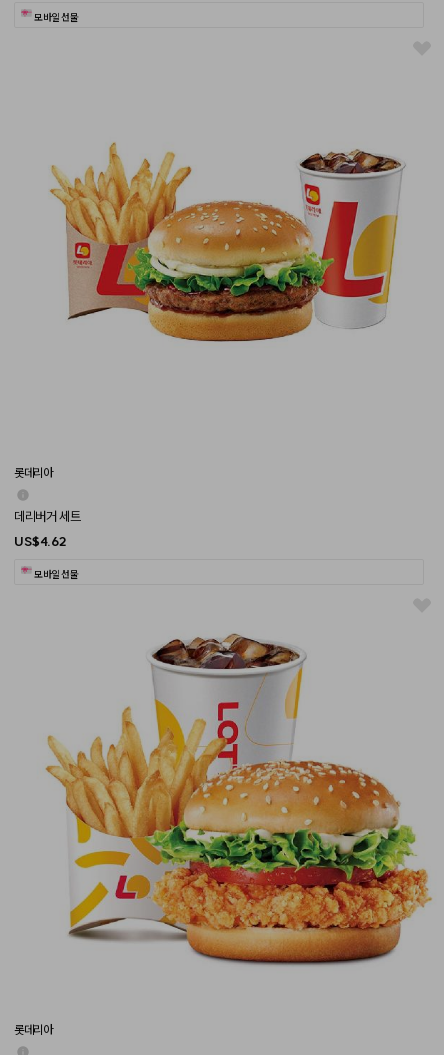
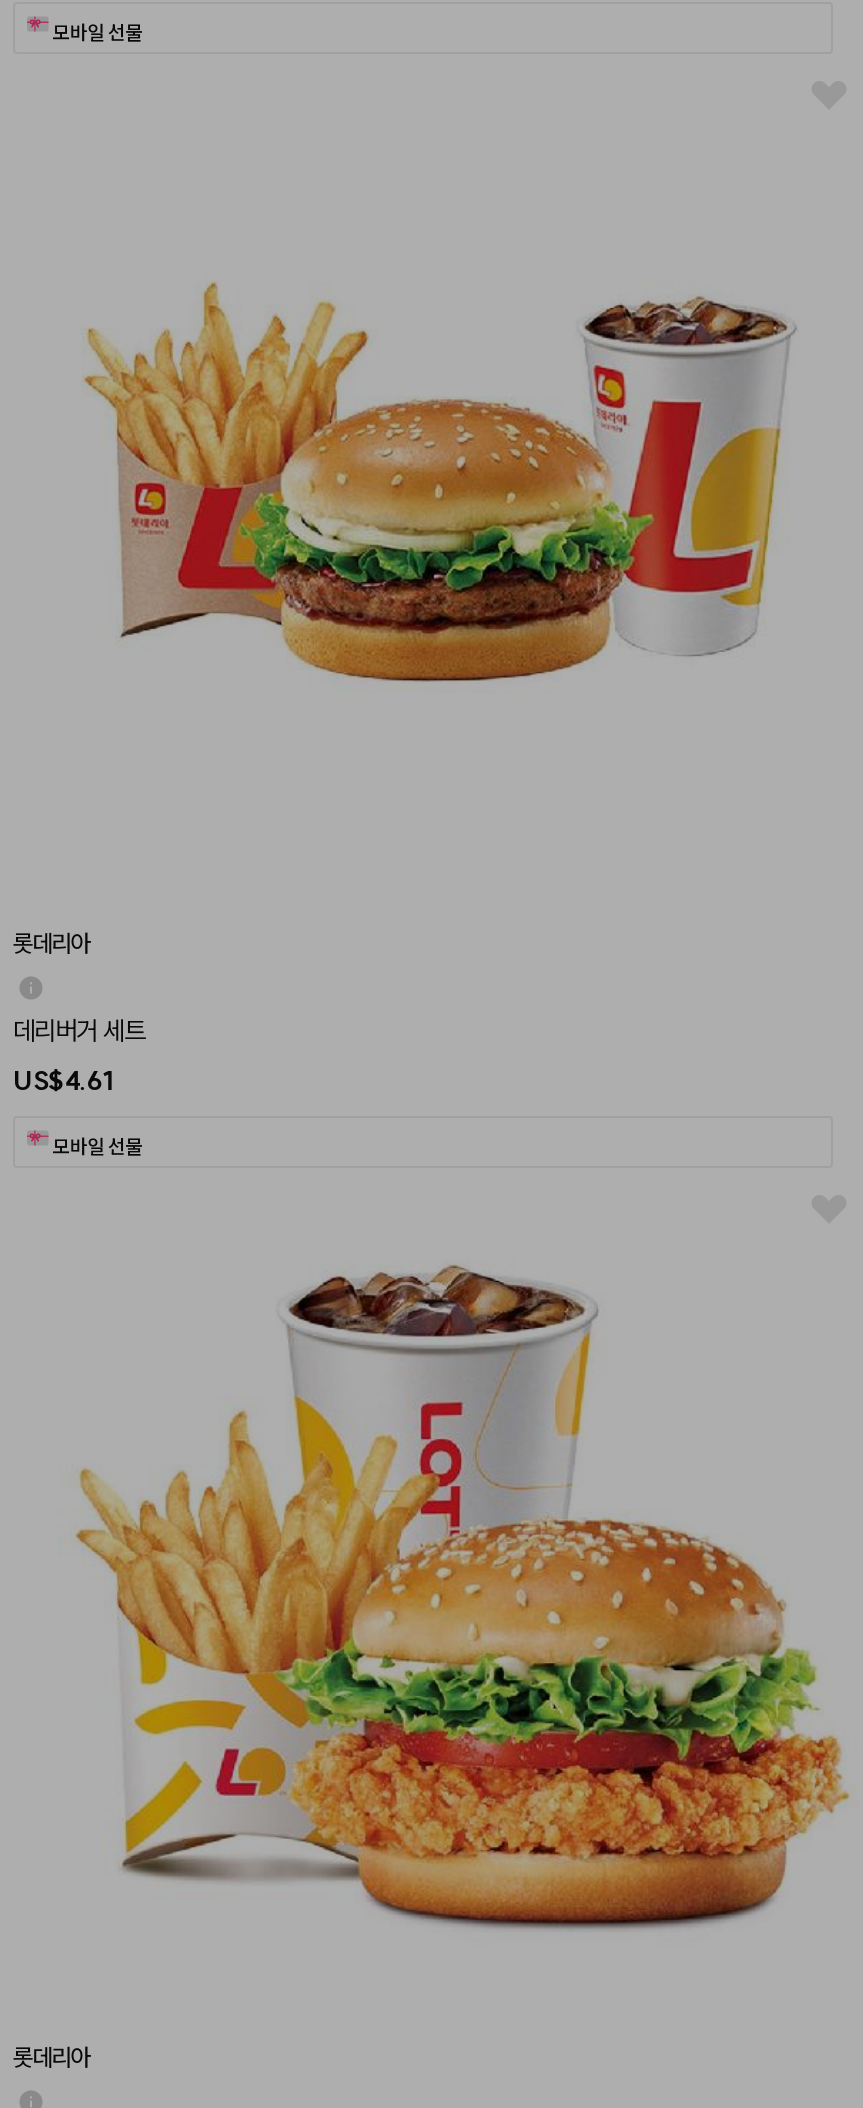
- US$4.62
+ US$4.61
